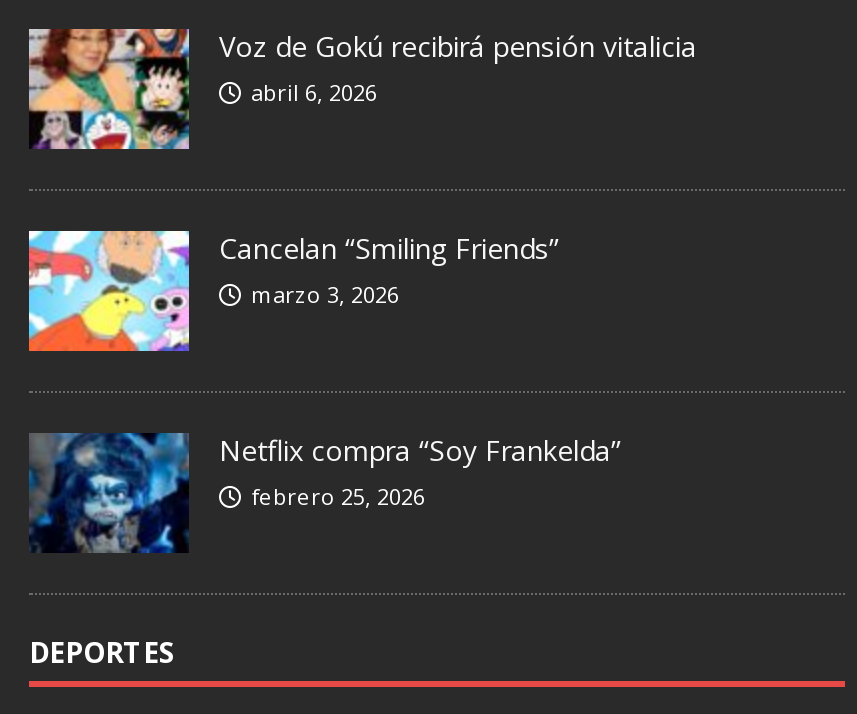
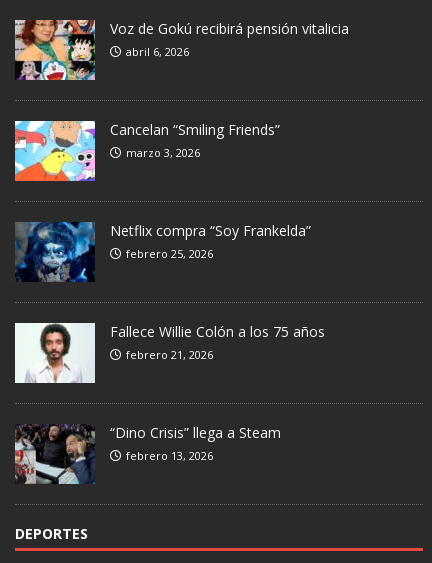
+ [image]
+ Fallece Willie Colón a los 75 años
+ febrero 21, 2026

+ [image]
+ “Dino Crisis” llega a Steam
+ febrero 13, 2026
